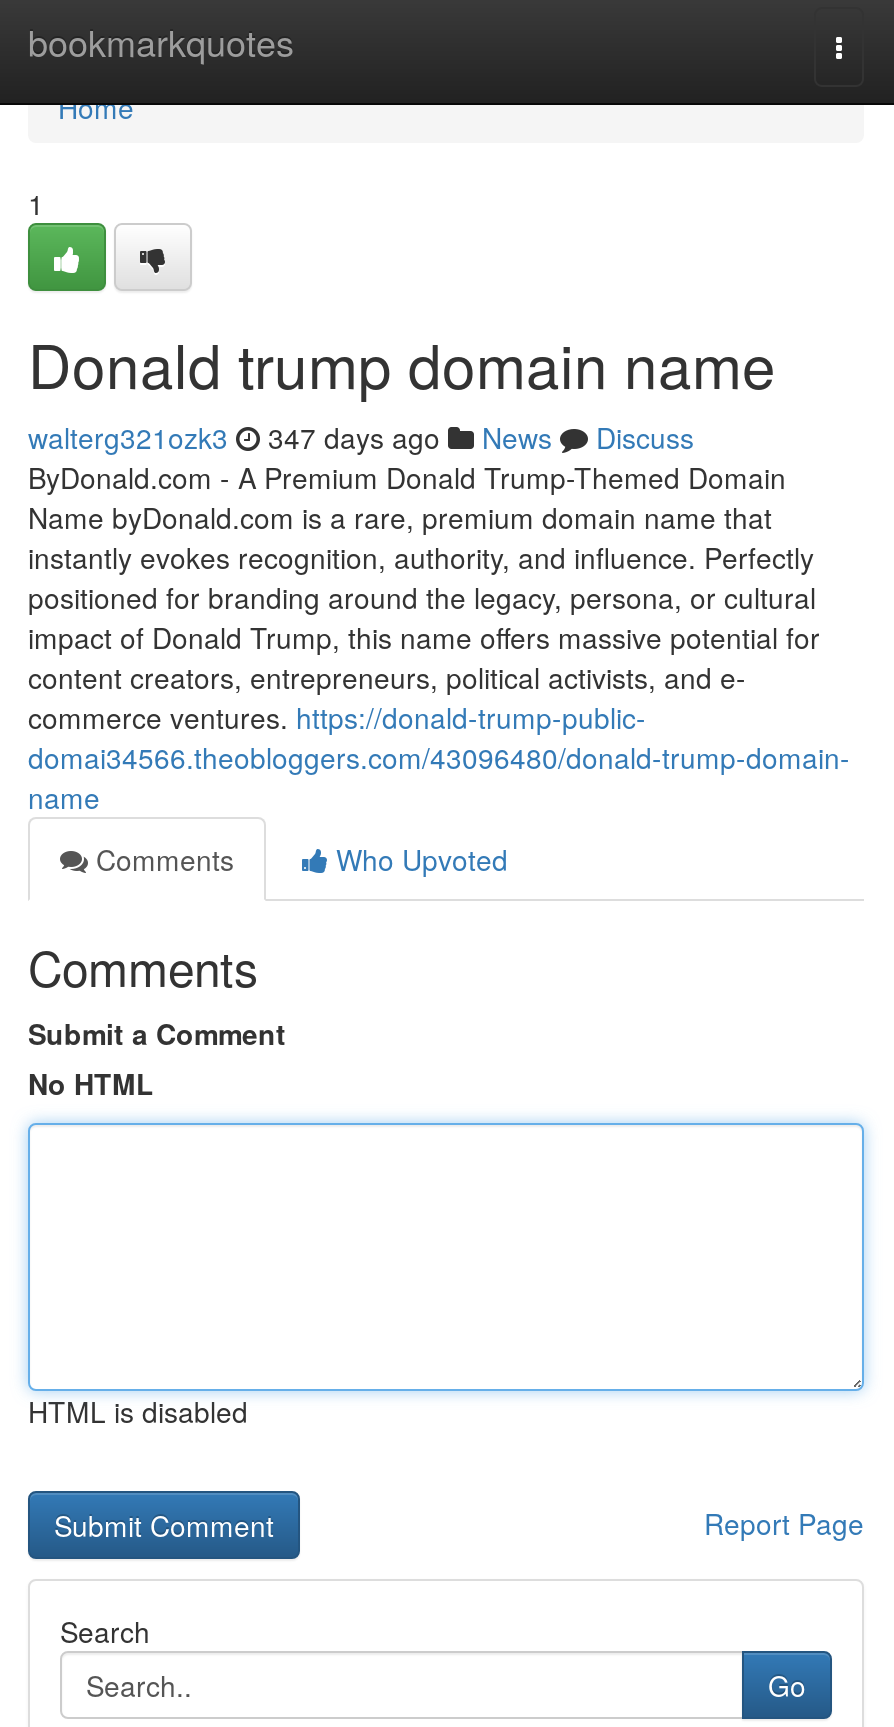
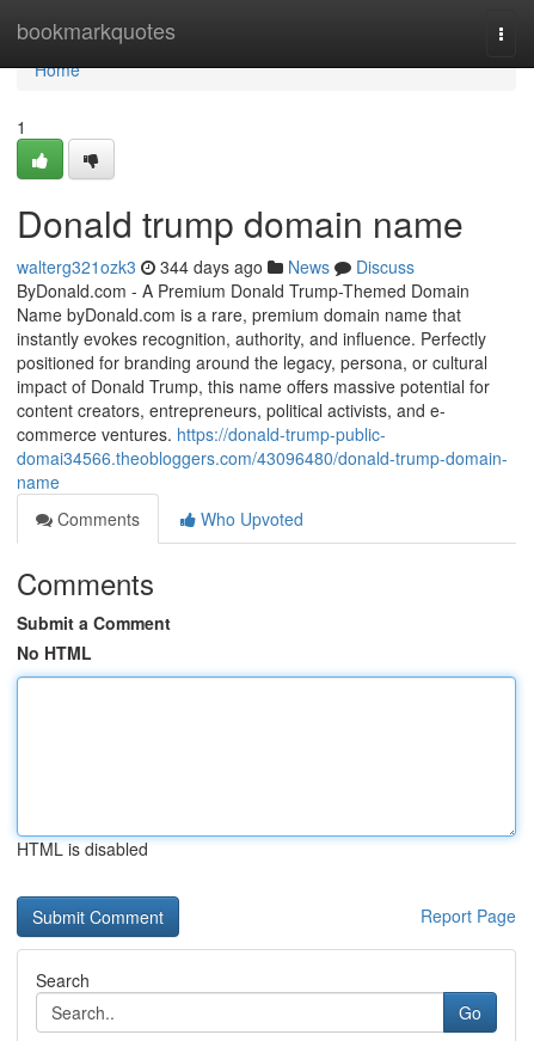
- walterg321ozk3 347 days ago News Discuss
+ walterg321ozk3 344 days ago News Discuss
